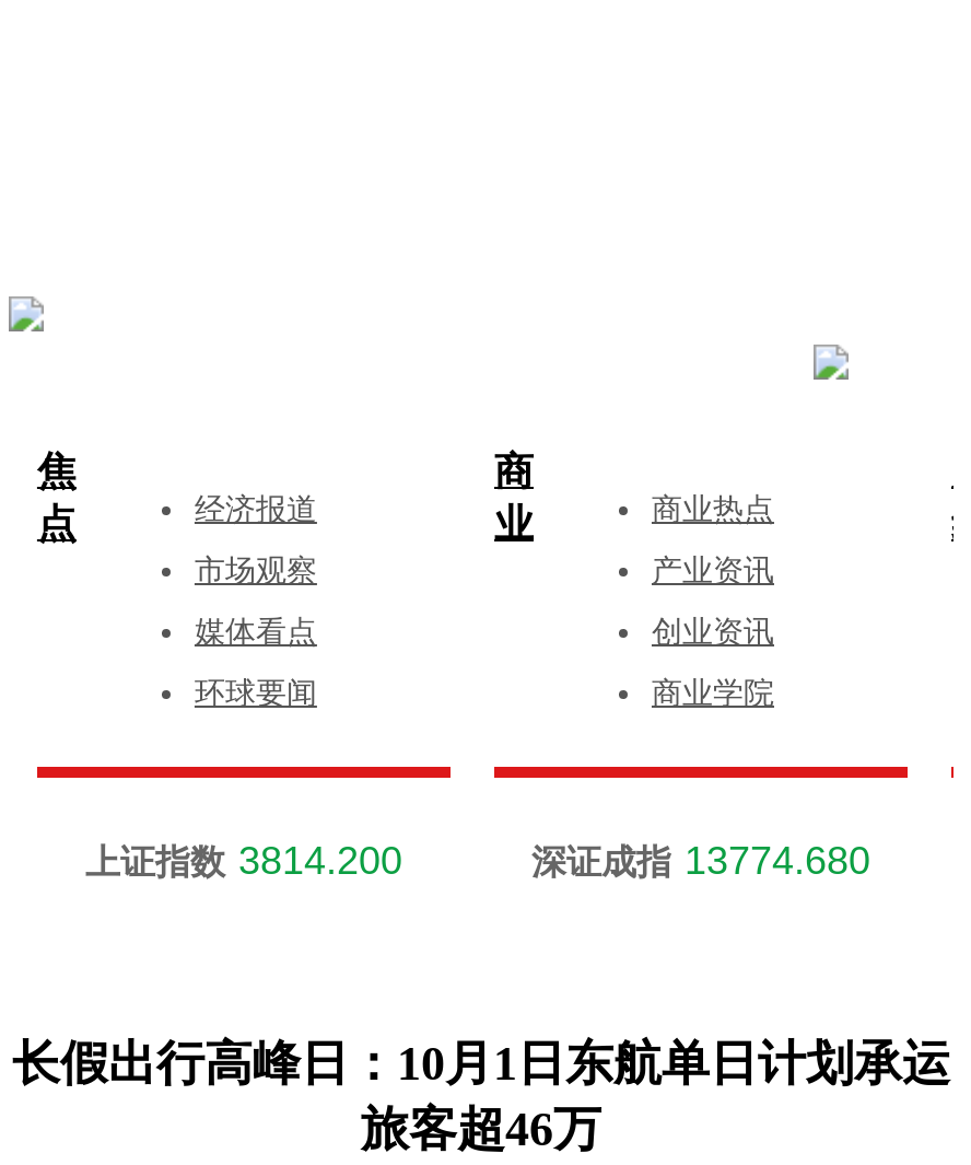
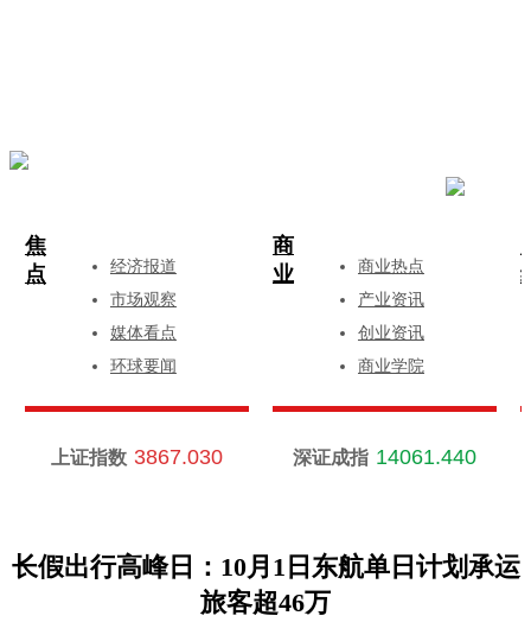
- 上证指数 3814.200
+ 上证指数 3867.030

- 深证成指 13774.680
+ 深证成指 14061.440
